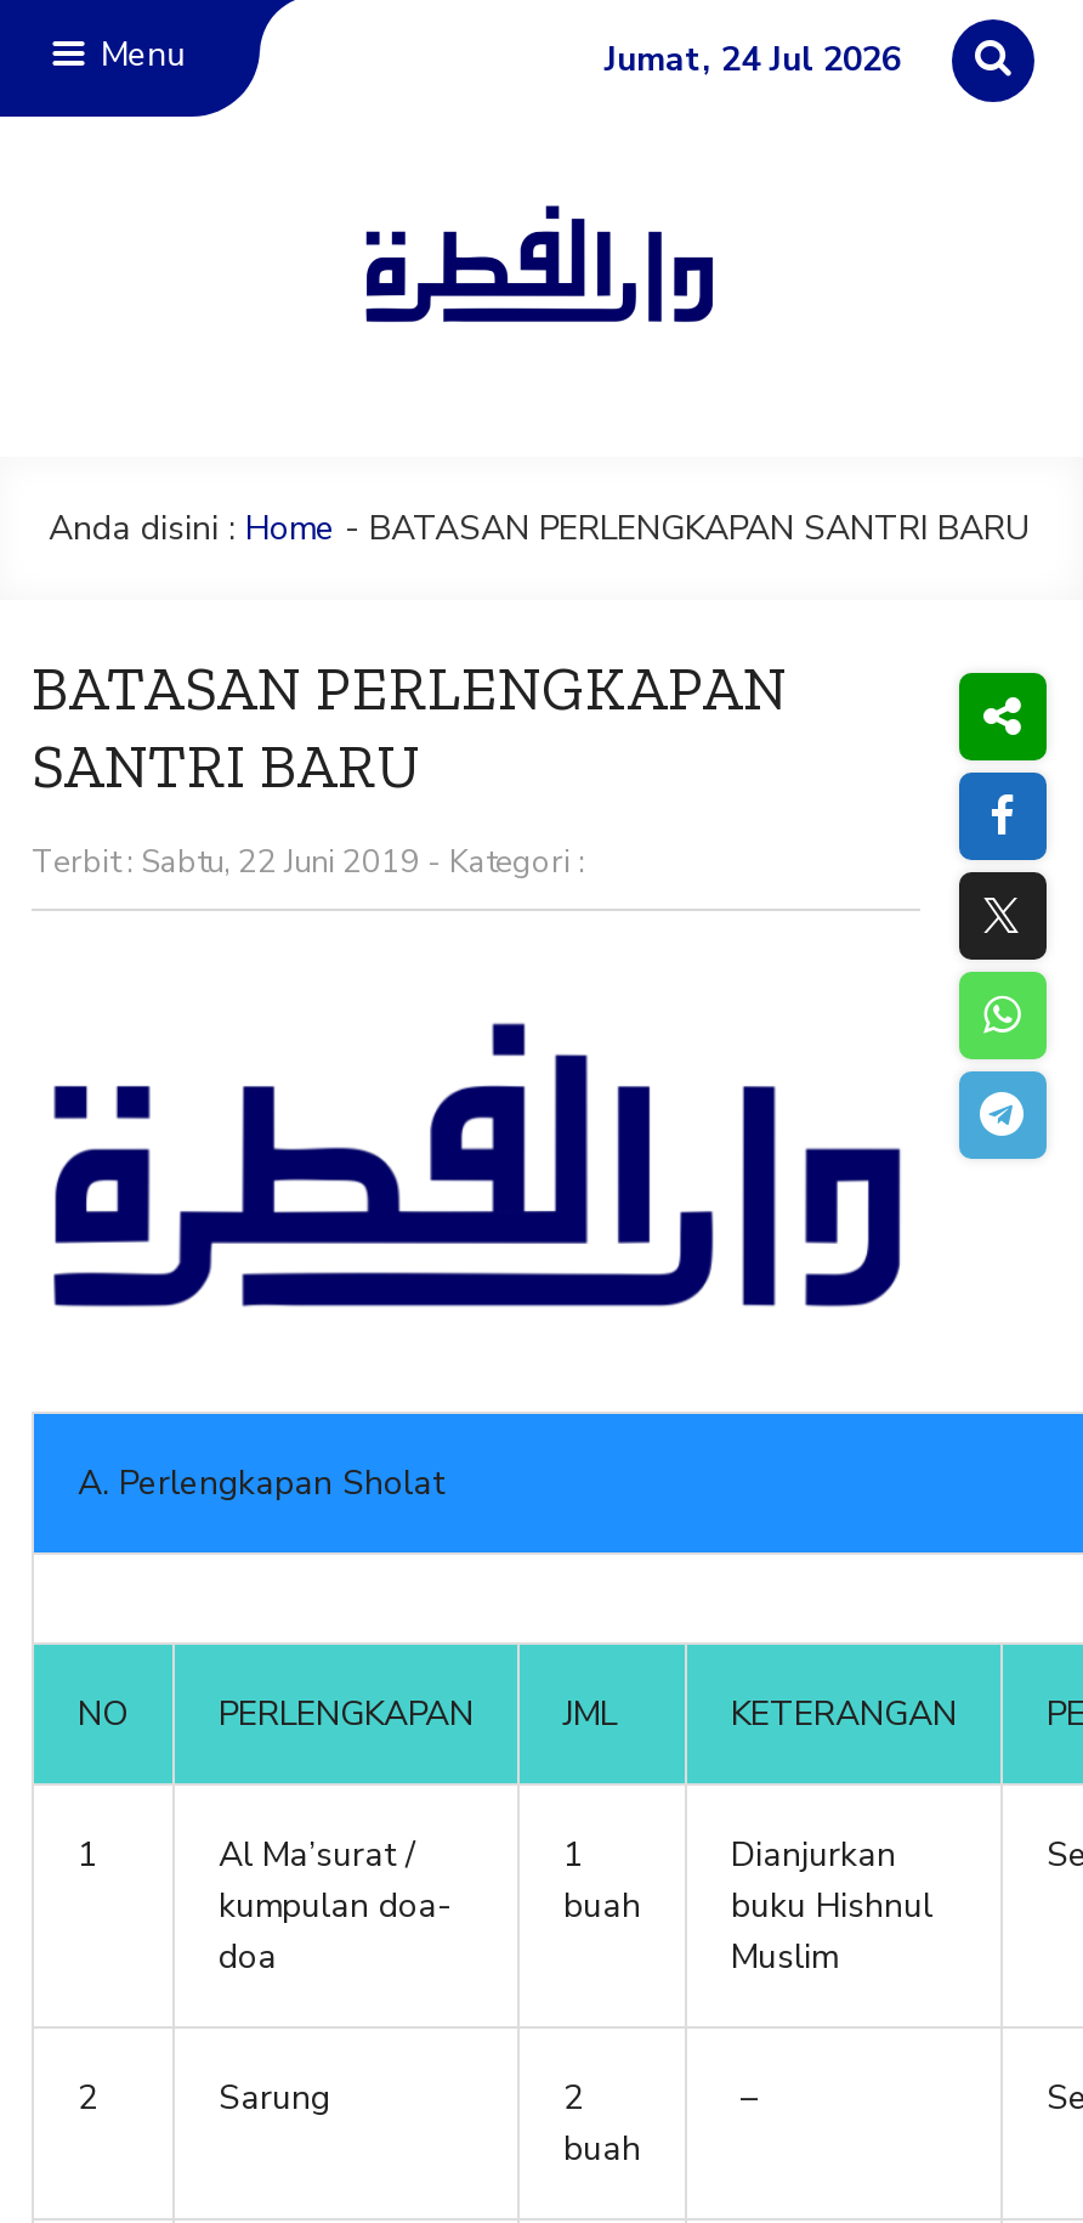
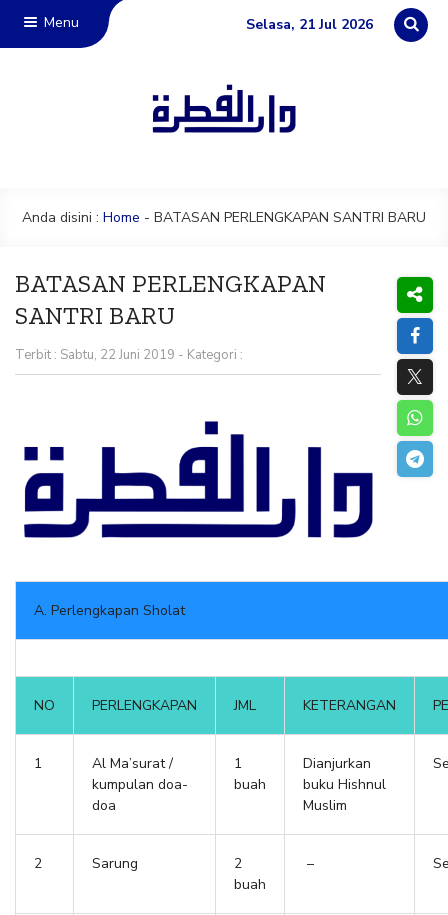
- Jumat, 24 Jul 2026
+ Selasa, 21 Jul 2026
